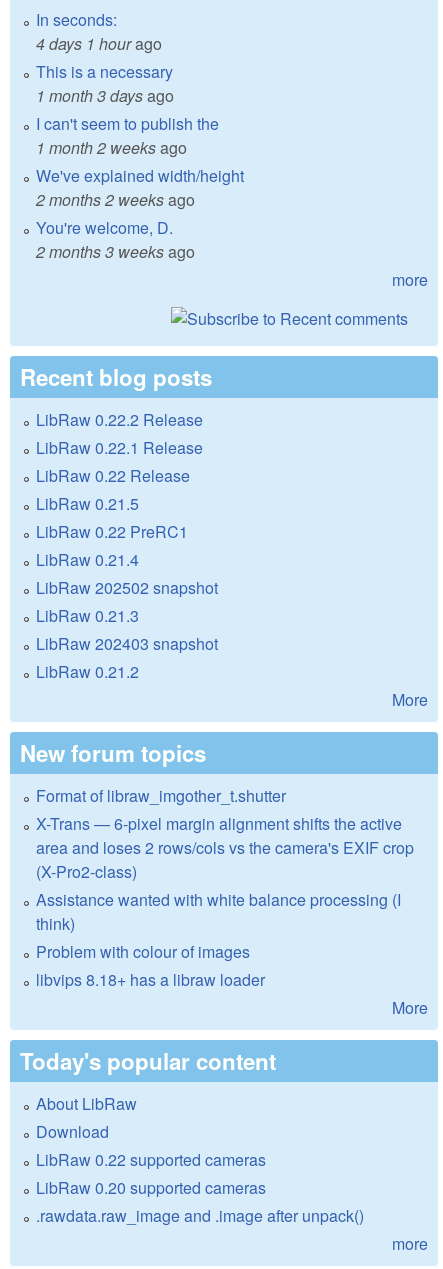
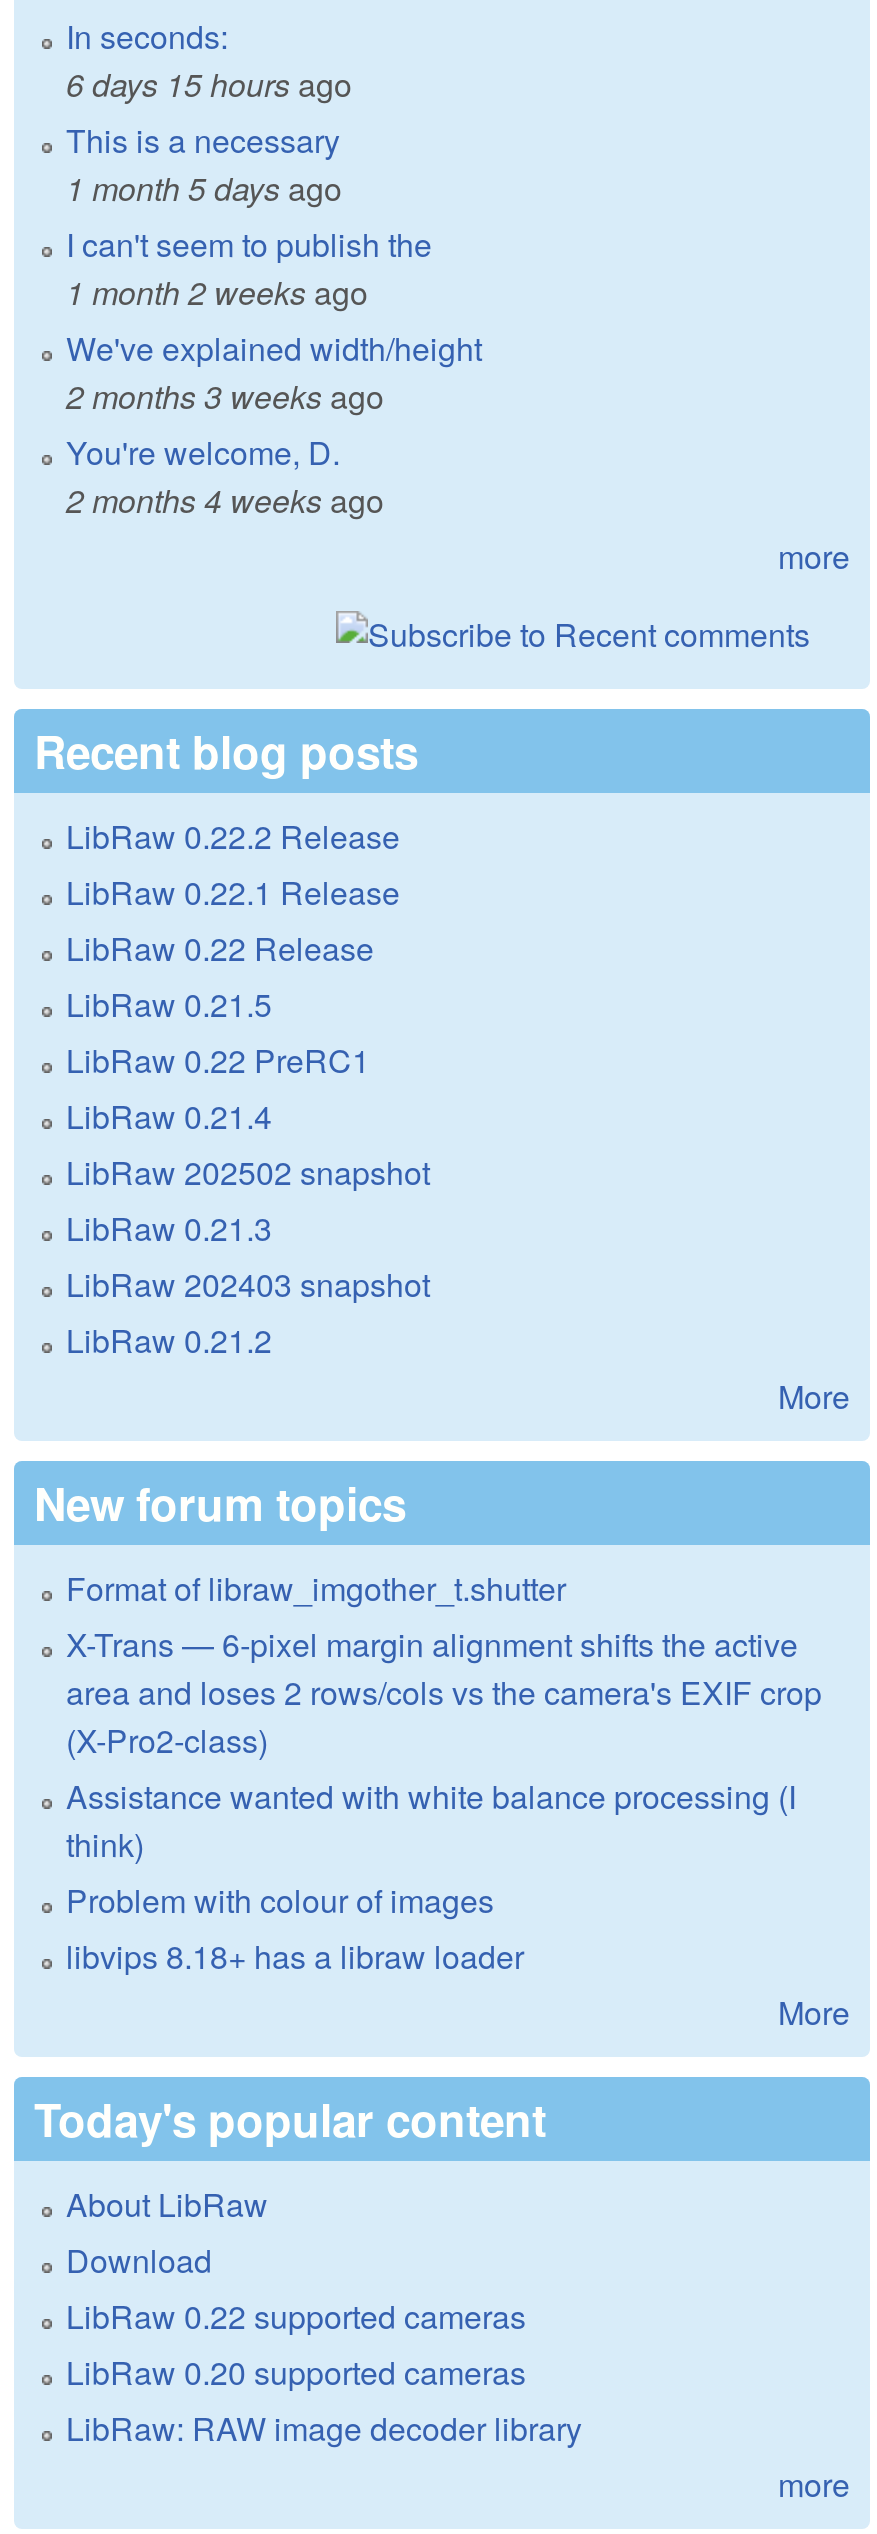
- 4 days 1 hour ago
+ 6 days 15 hours ago

- 1 month 3 days ago
+ 1 month 5 days ago

- 2 months 2 weeks ago

moved up: 2 months 3 weeks ago

+ 2 months 4 weeks ago

- .rawdata.raw_image and .image after unpack()
+ LibRaw: RAW image decoder library
